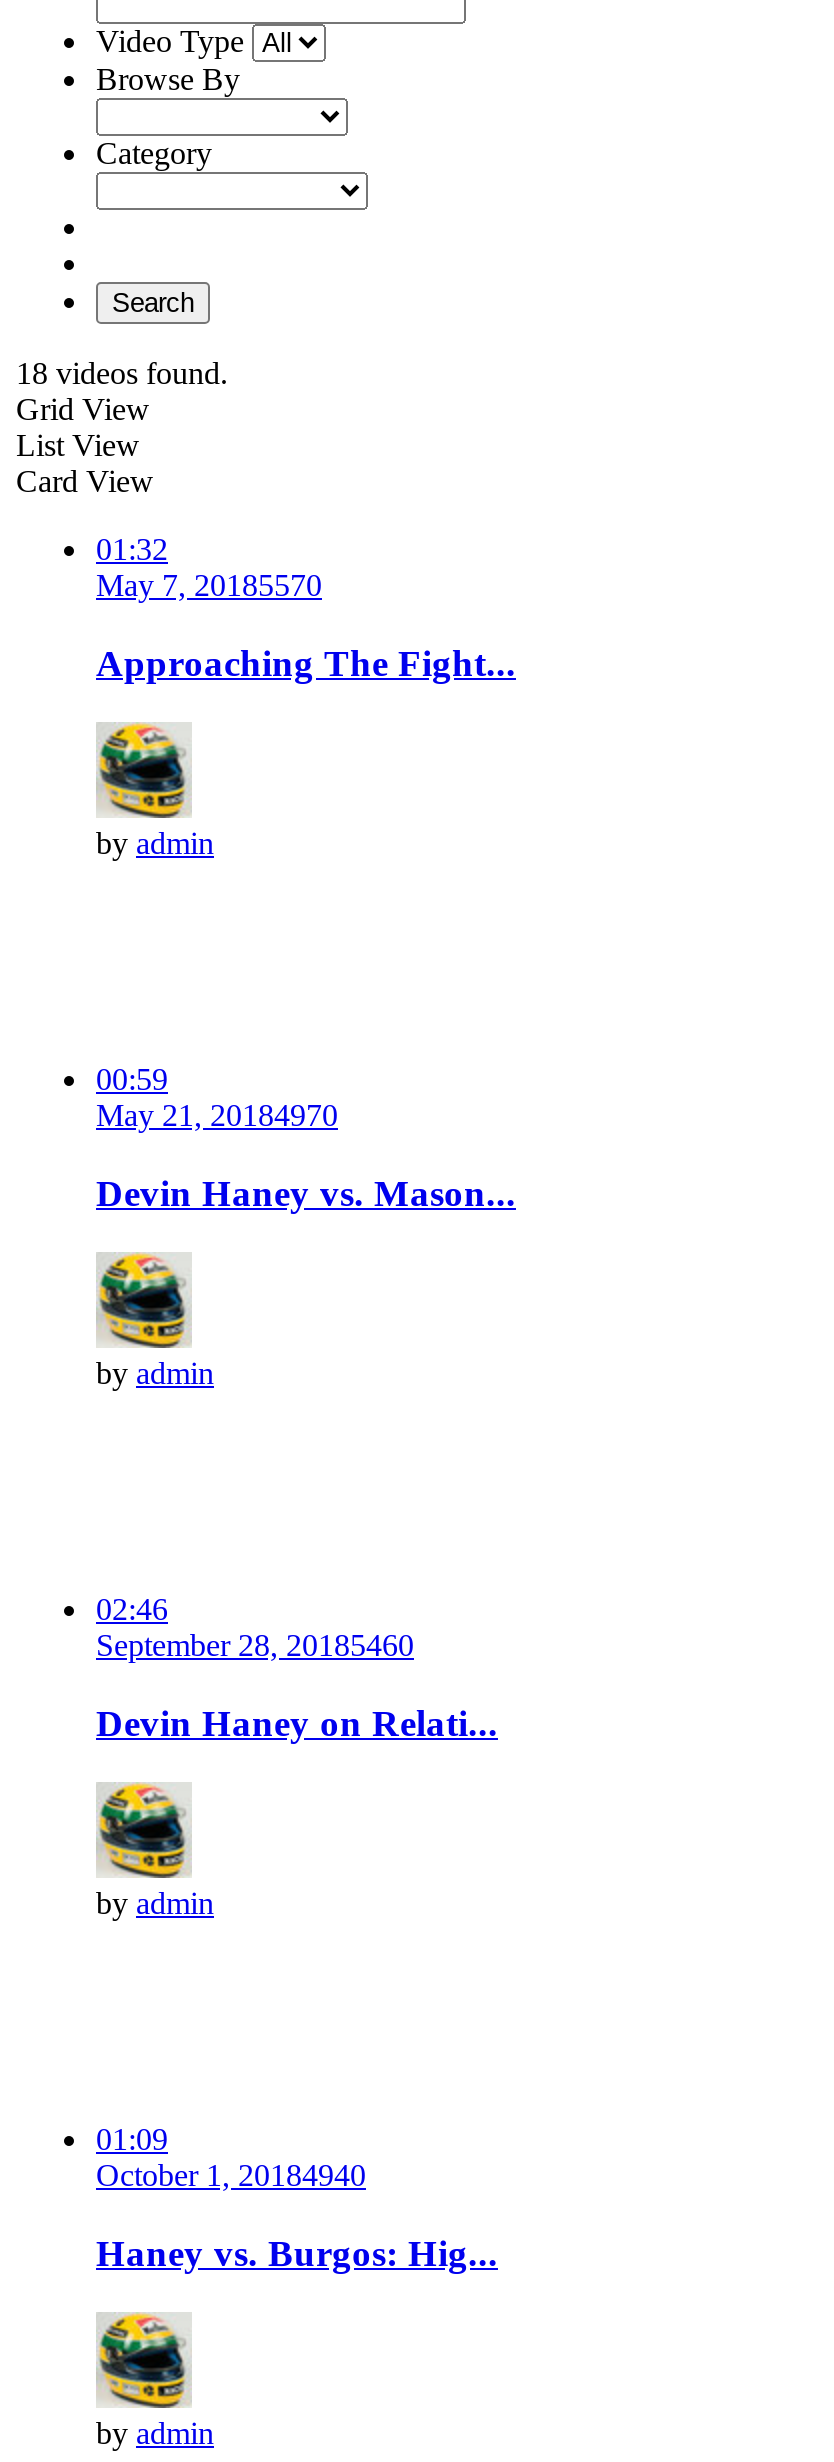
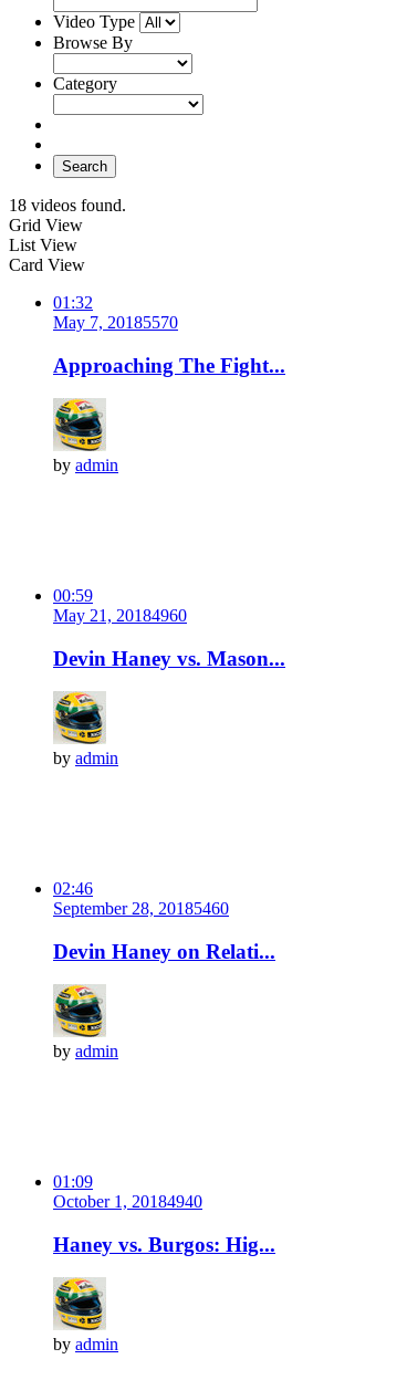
- May 21, 20184970
+ May 21, 20184960
